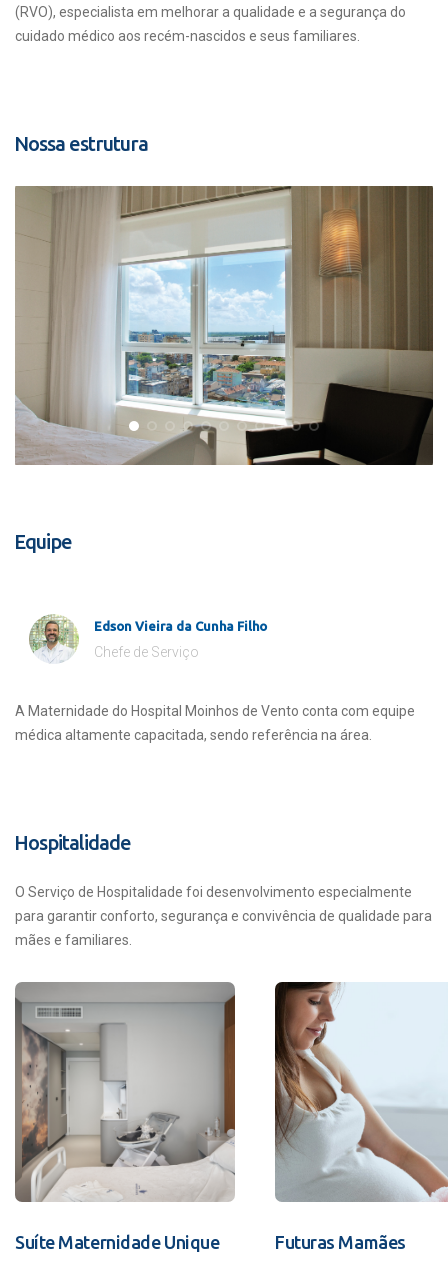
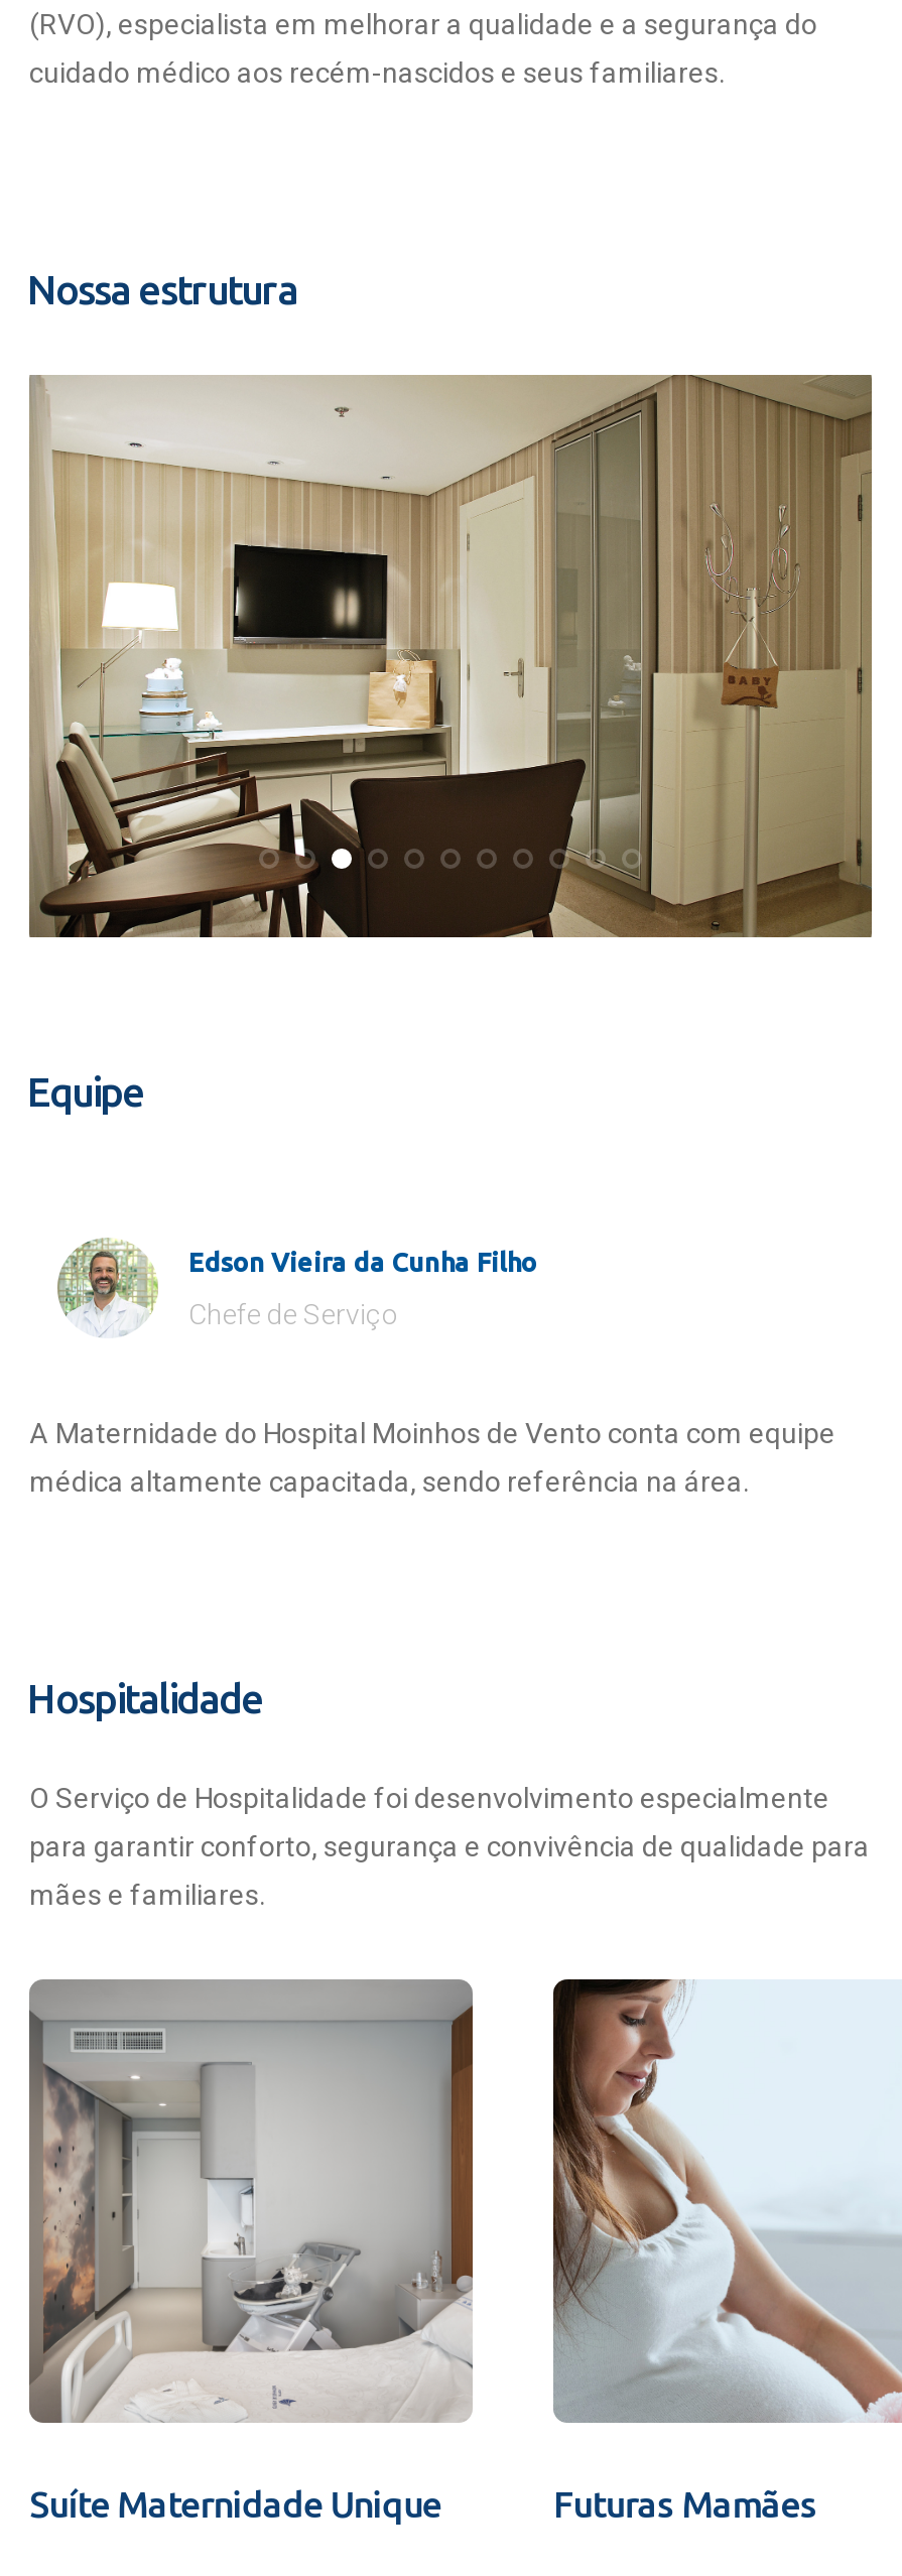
- [image]
+ [image]
